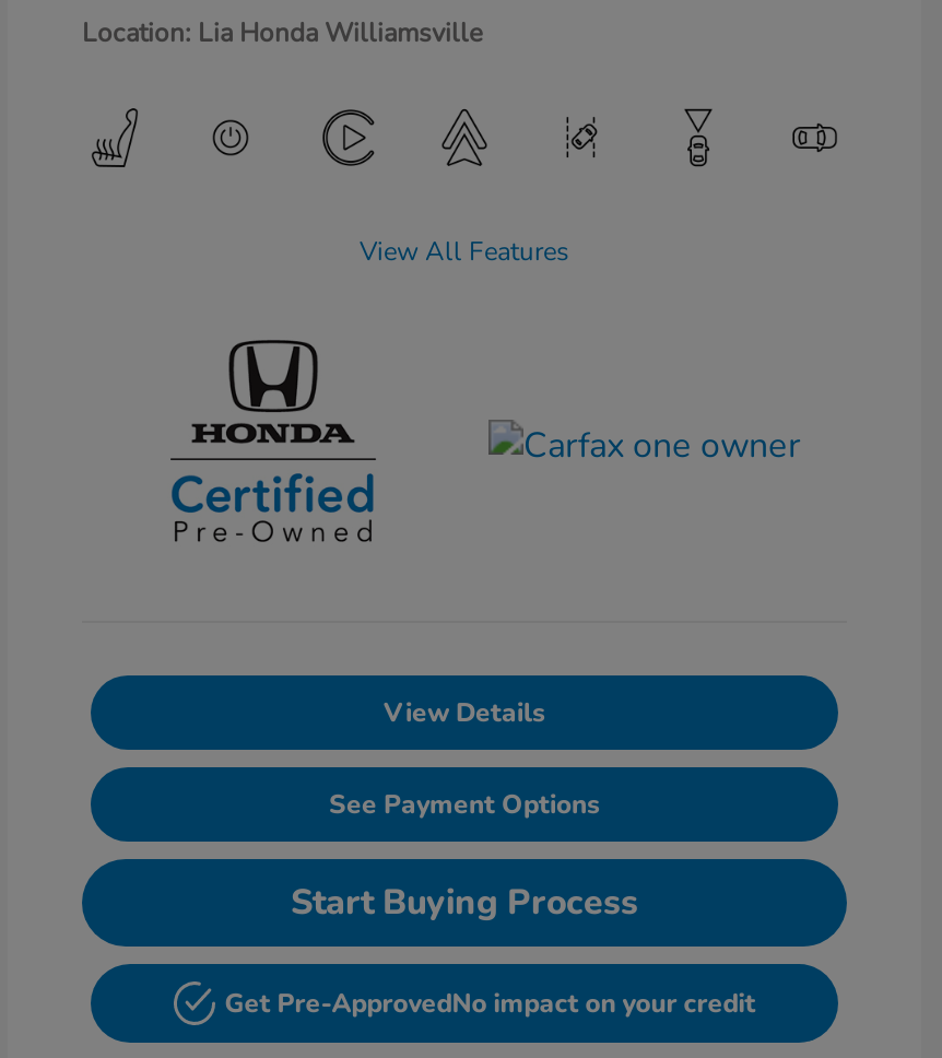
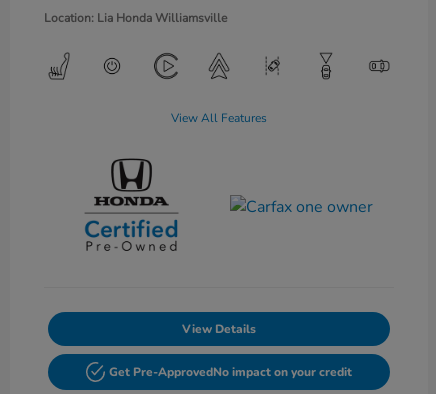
- See Payment Options
- Start Buying Process
